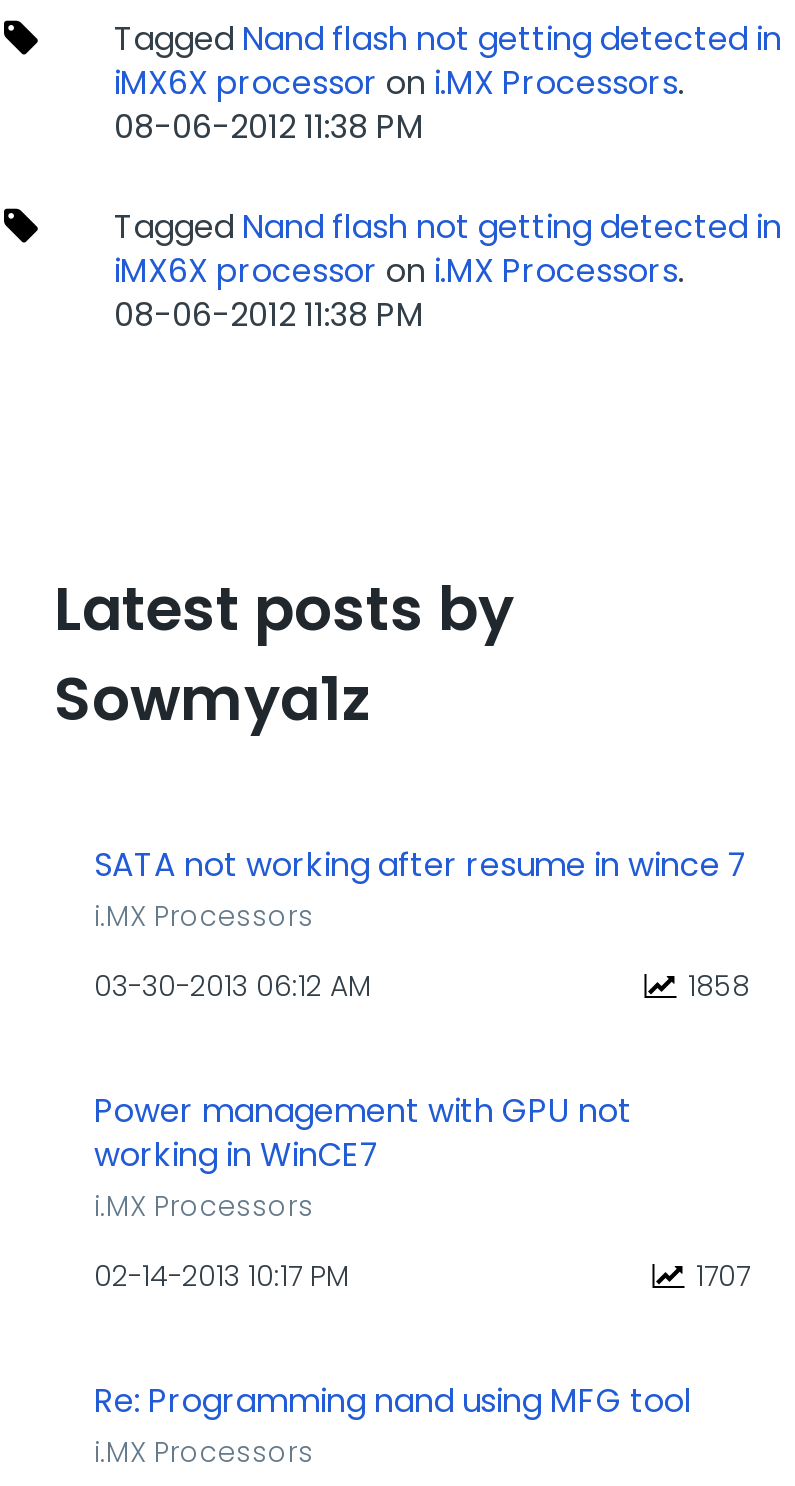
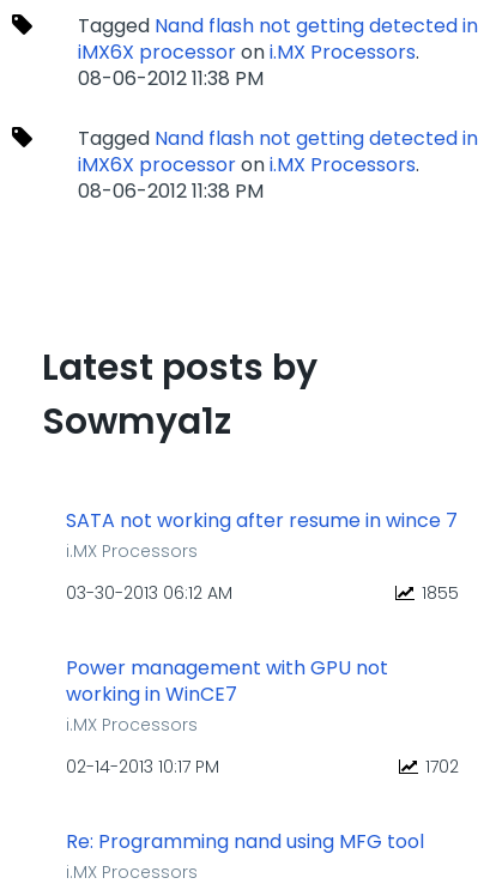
- 1858
+ 1855

- 1707
+ 1702
